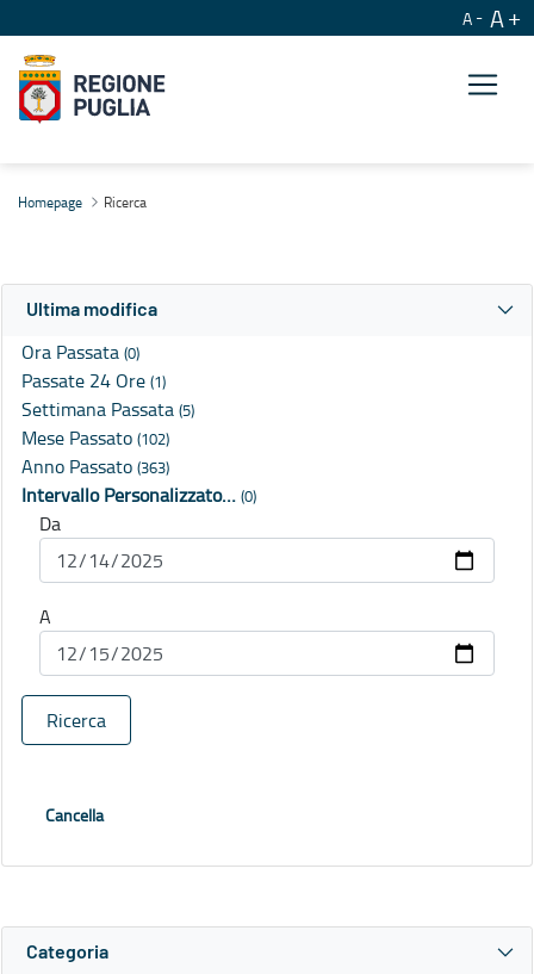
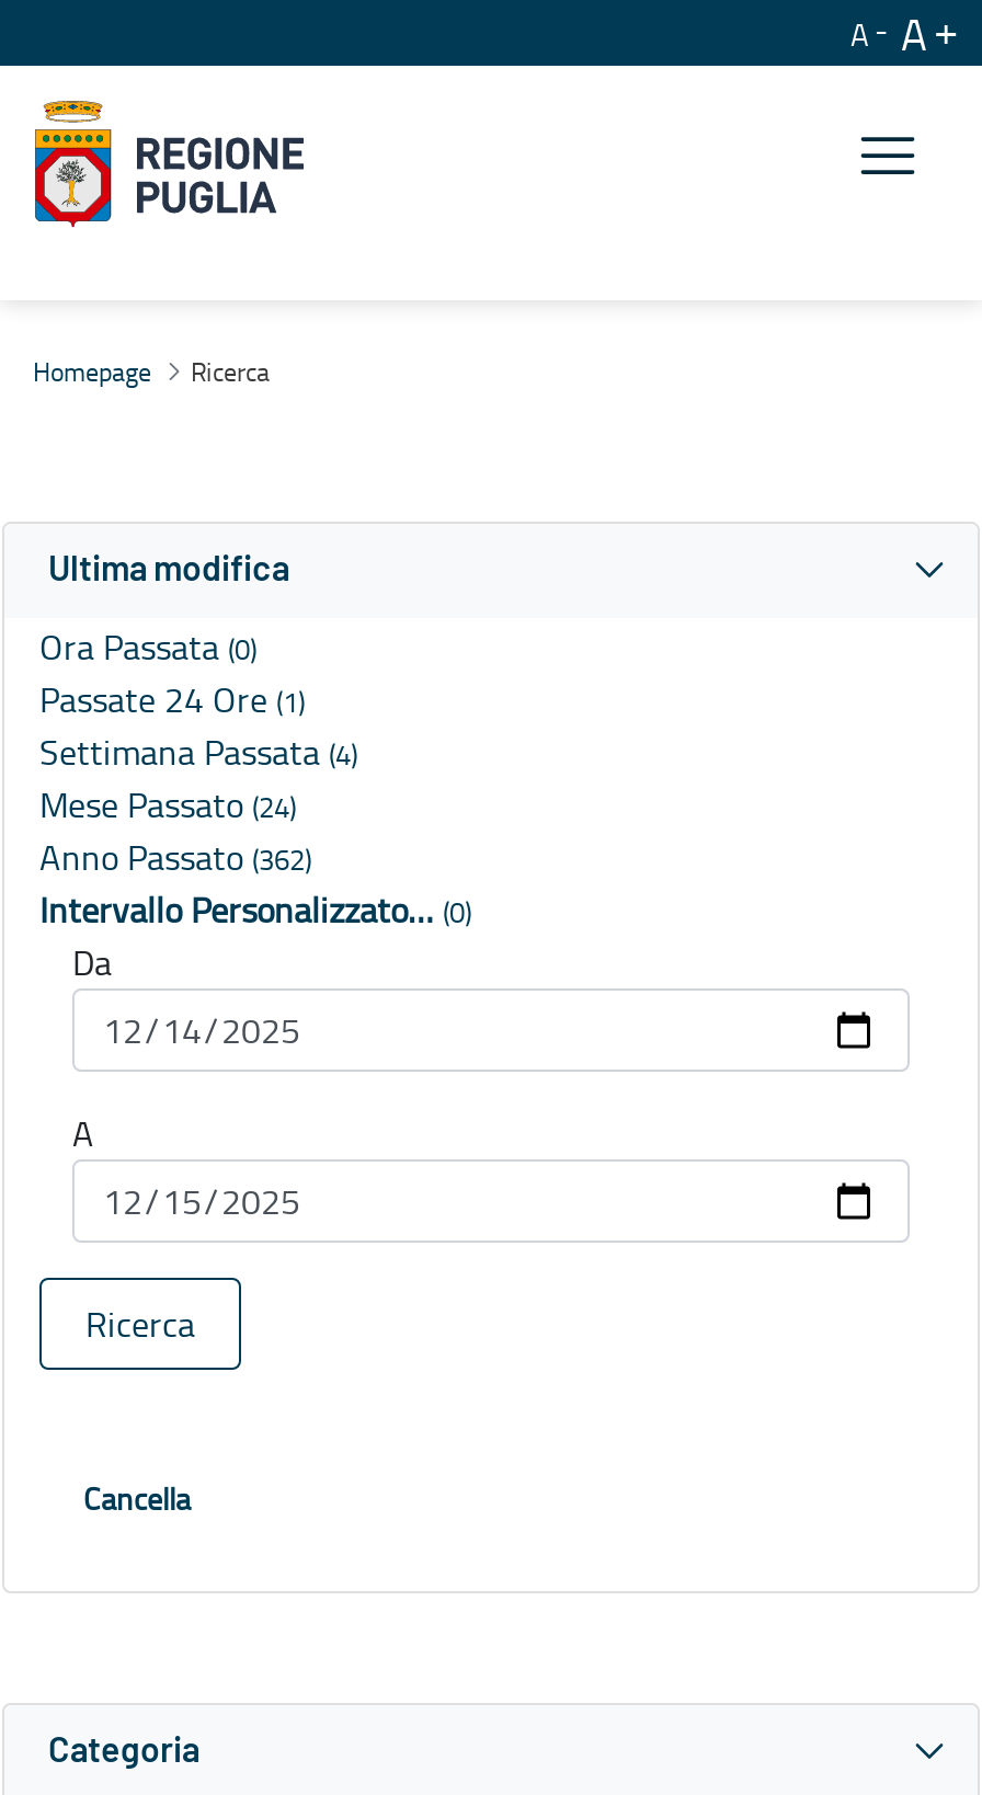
- Settimana Passata (5)
+ Settimana Passata (4)

- Mese Passato (102)
+ Mese Passato (24)

- Anno Passato (363)
+ Anno Passato (362)
